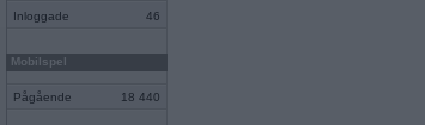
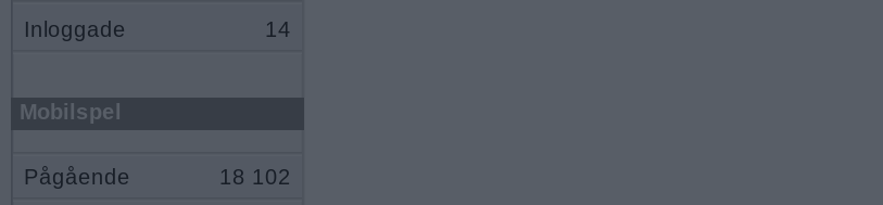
- 46
+ 14

- 18 440
+ 18 102
